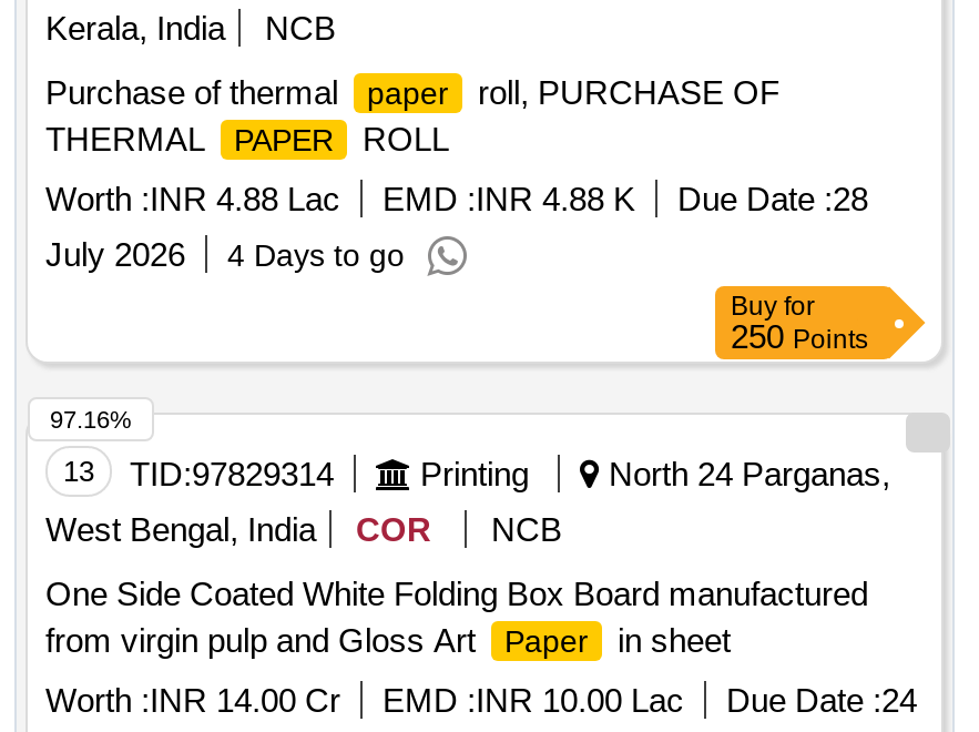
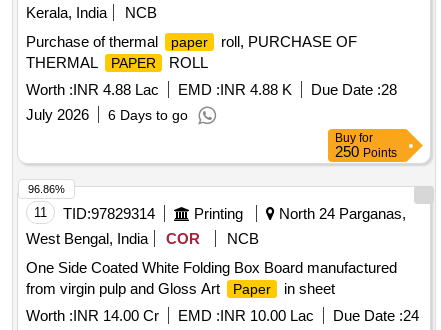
- July 2026 4 Days to go
+ July 2026 6 Days to go

- 97.16%
+ 96.86%

- 13 TID:97829314
+ 11 TID:97829314
